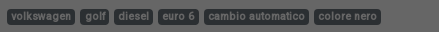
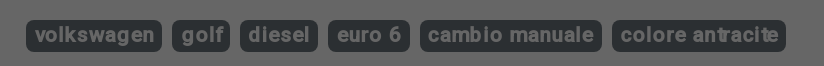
- cambio automatico
+ cambio manuale

- colore nero
+ colore antracite
